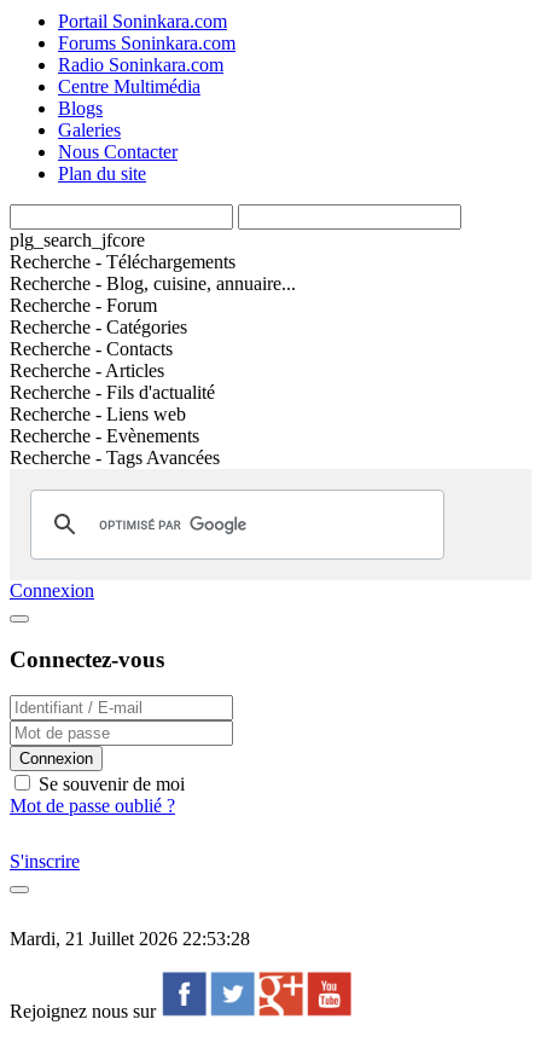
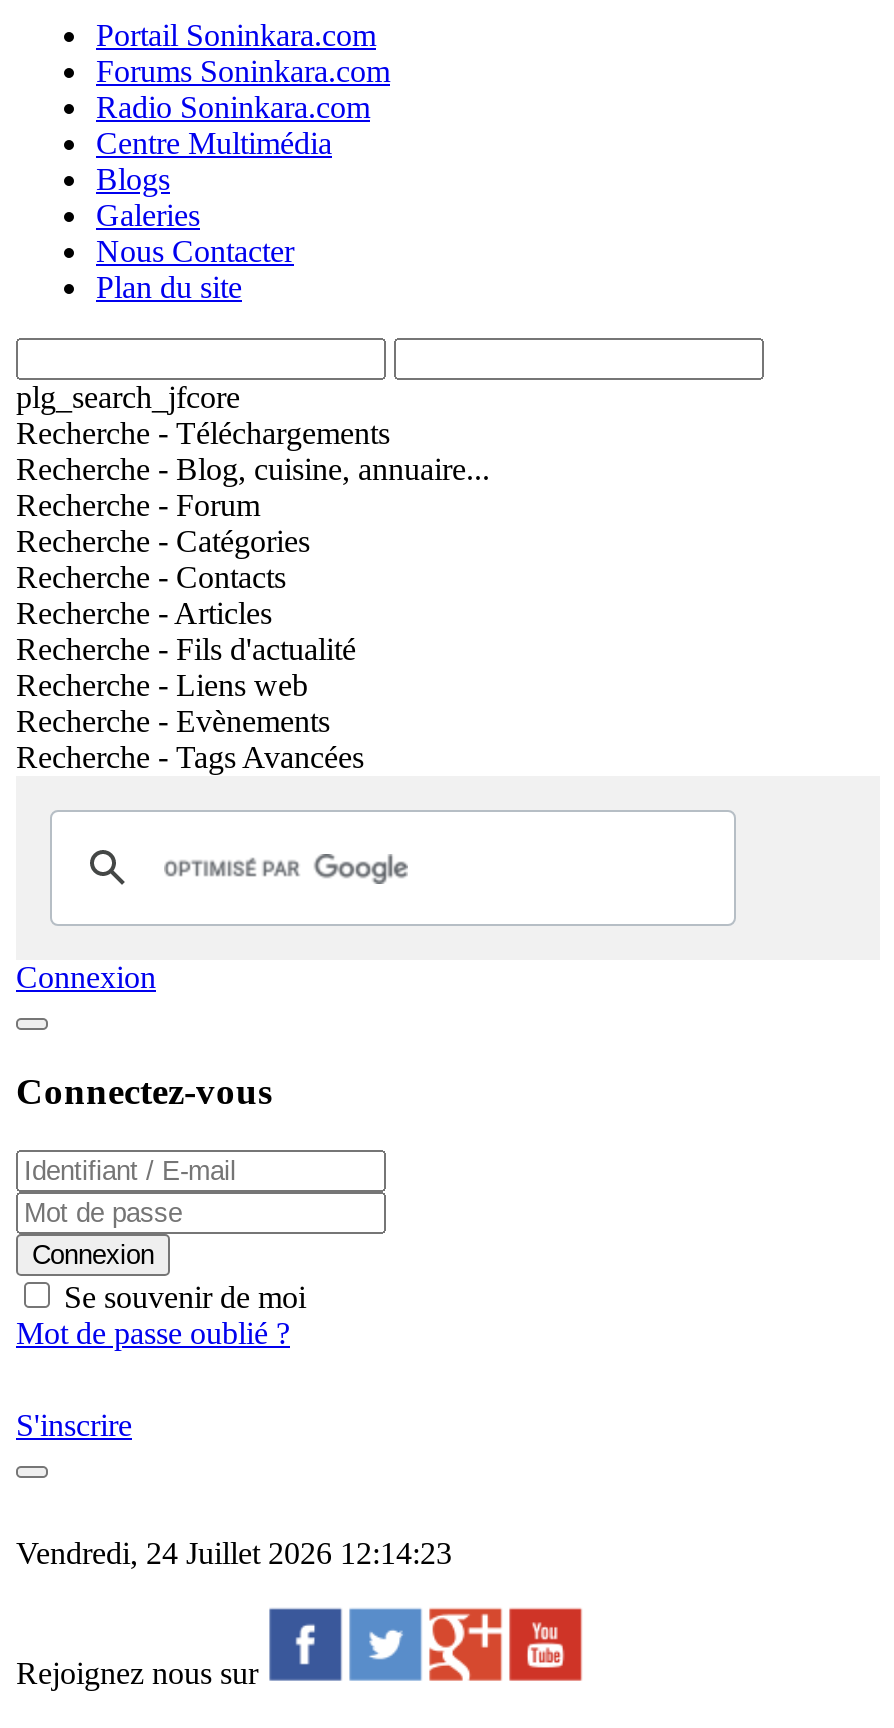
- Mardi, 21 Juillet 2026 22:53:28
+ Vendredi, 24 Juillet 2026 12:14:23
